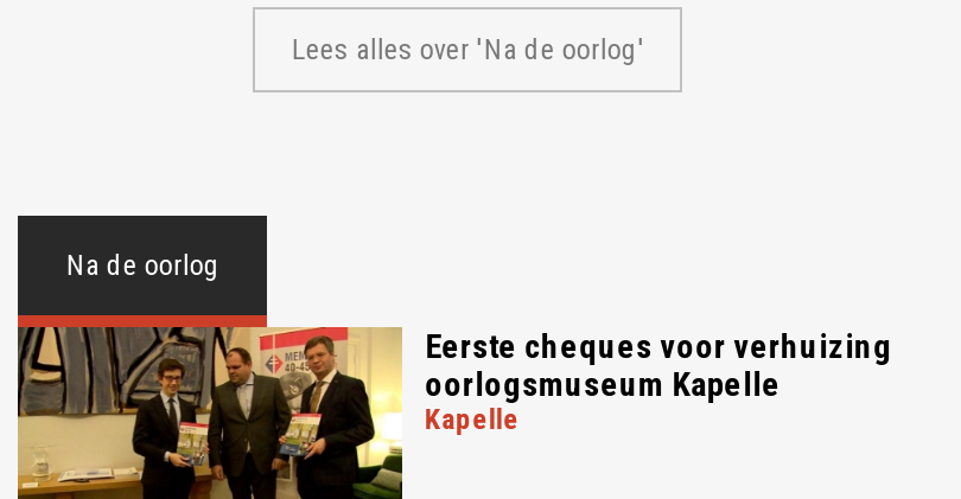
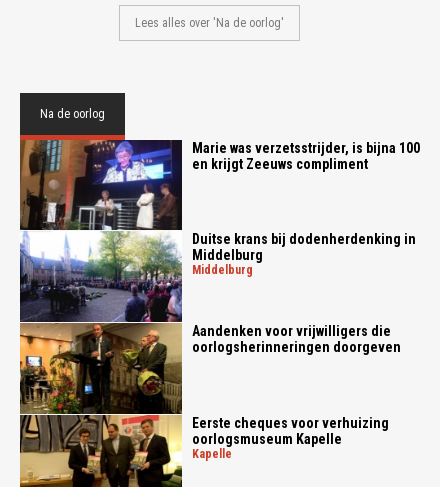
+ [image]
+ Marie was verzetsstrijder, is bijna 100
+ en krijgt Zeeuws compliment

+ Duitse krans bij dodenherdenking in
+ Middelburg
+ middelburg

+ Aandenken voor vrijwilligers die
+ oorlogsherinneringen doorgeven
